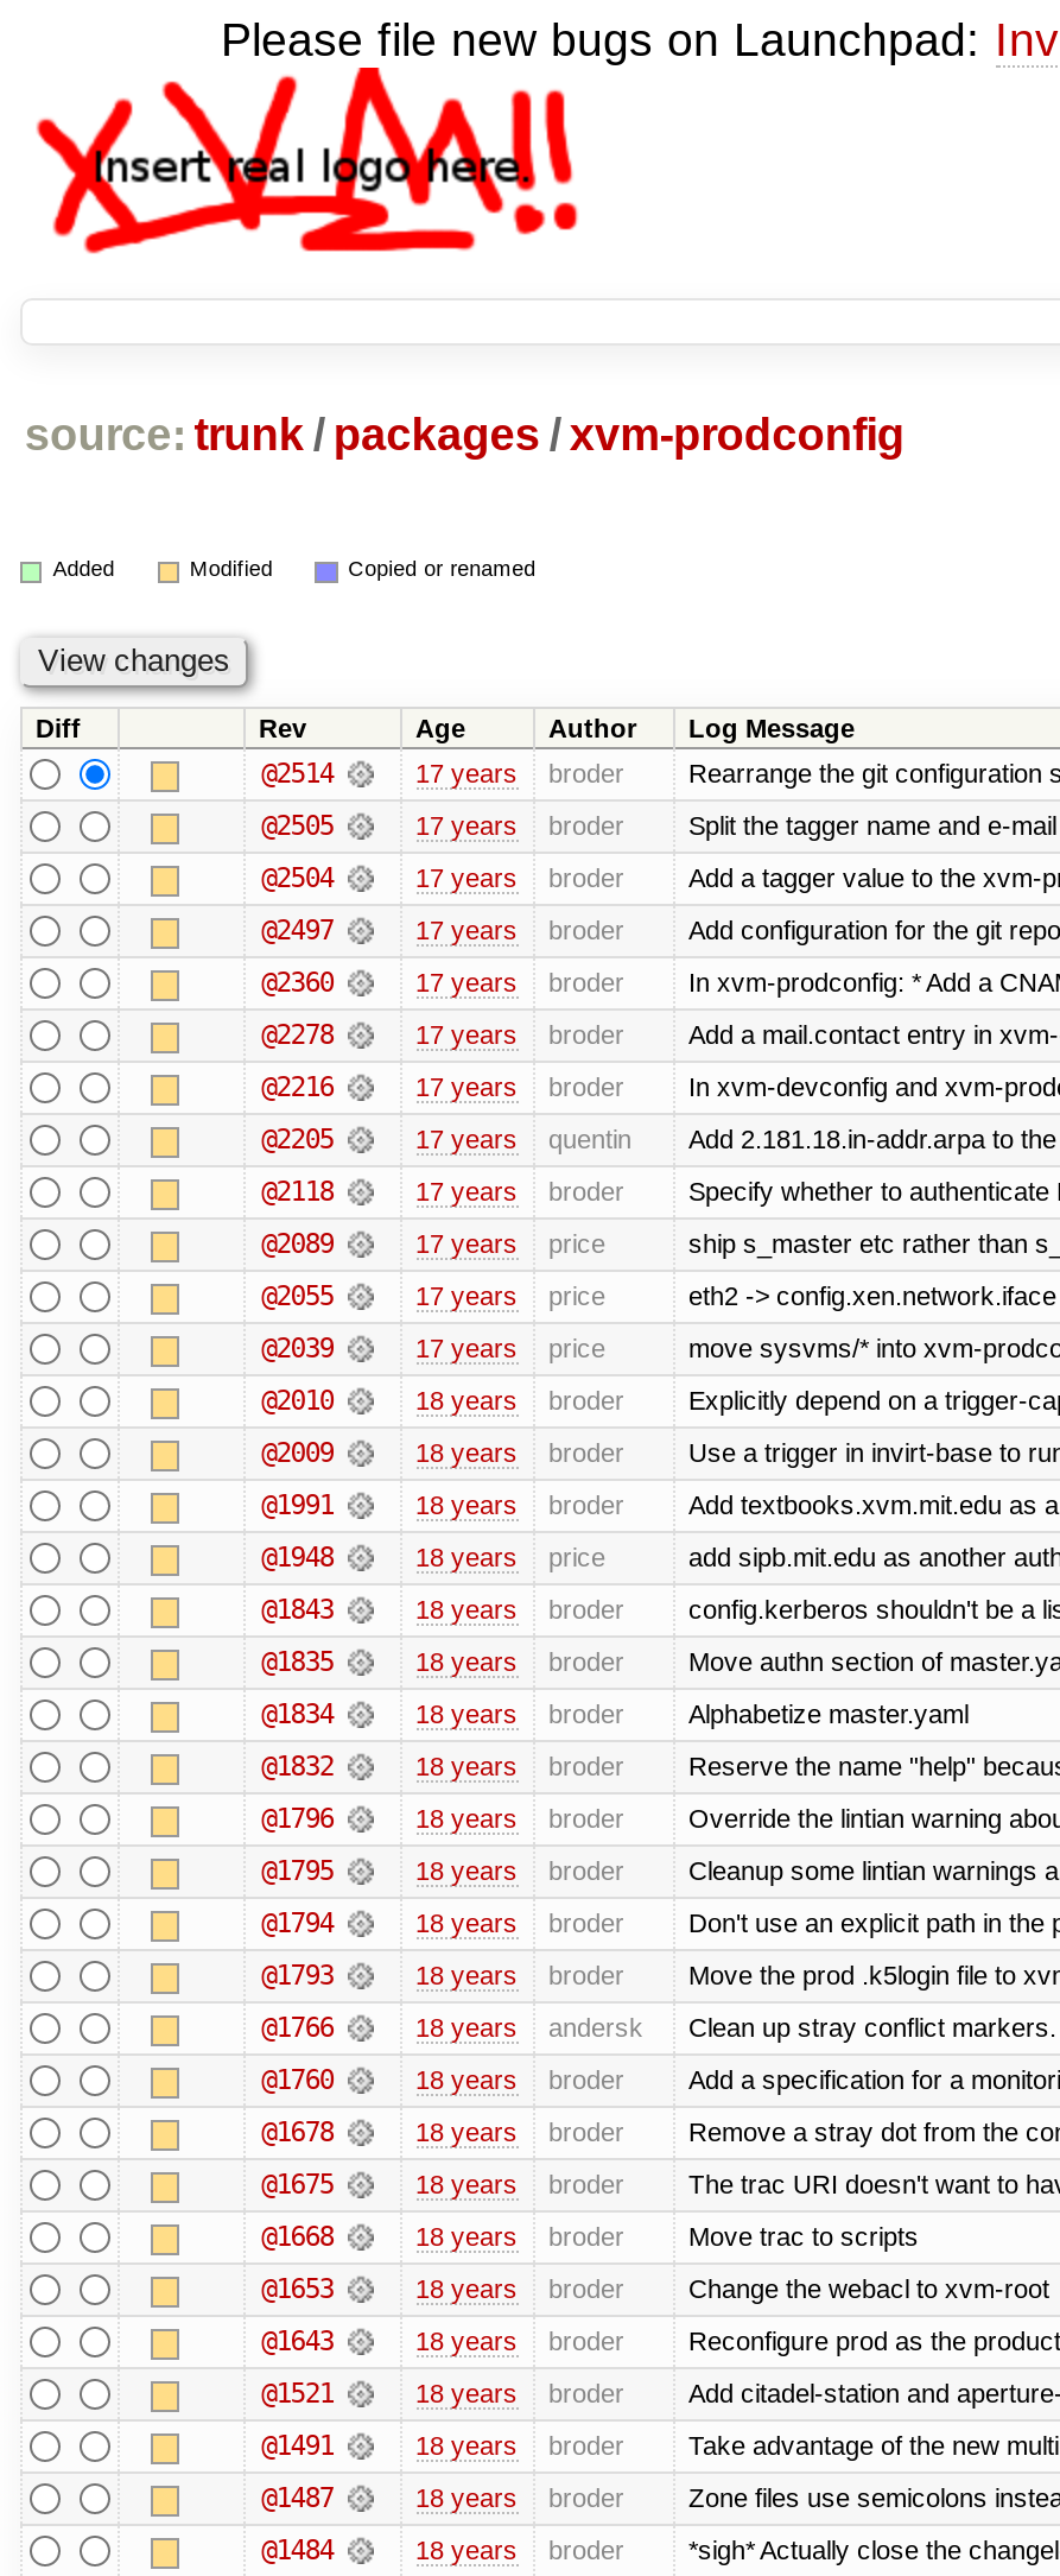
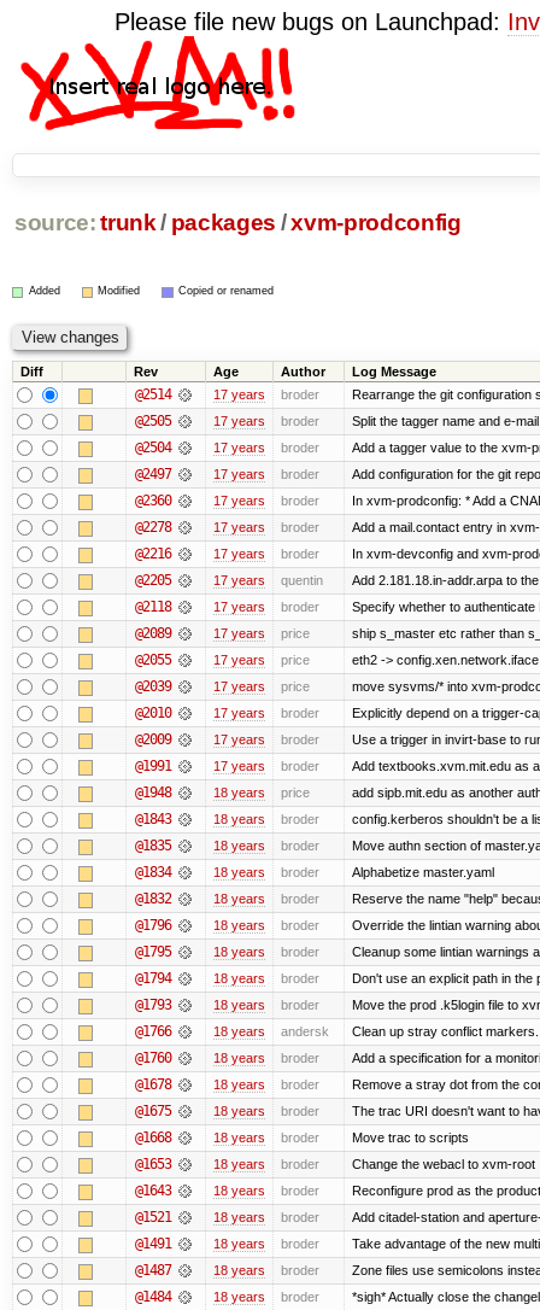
- 18 years broder
+ 17 years broder

- 18 years broder
+ 17 years broder

- 18 years broder
+ 17 years broder
